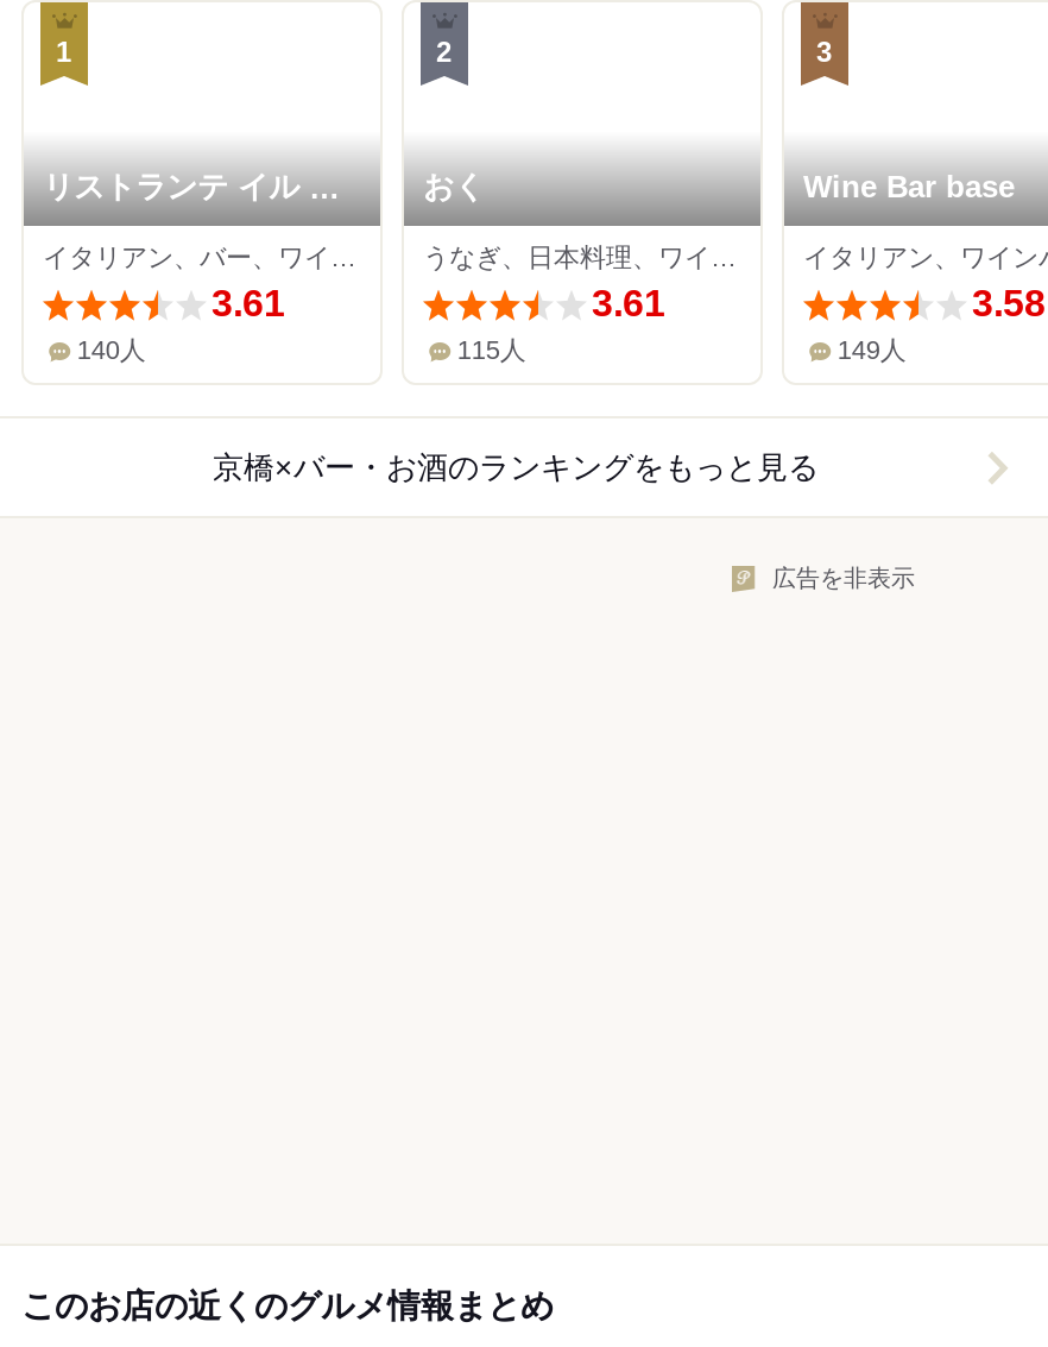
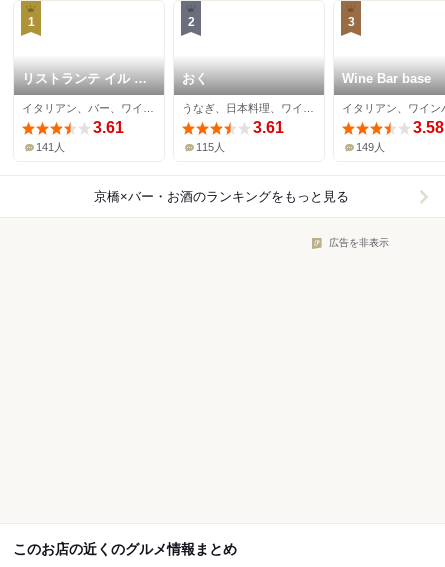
- 140人
+ 141人
